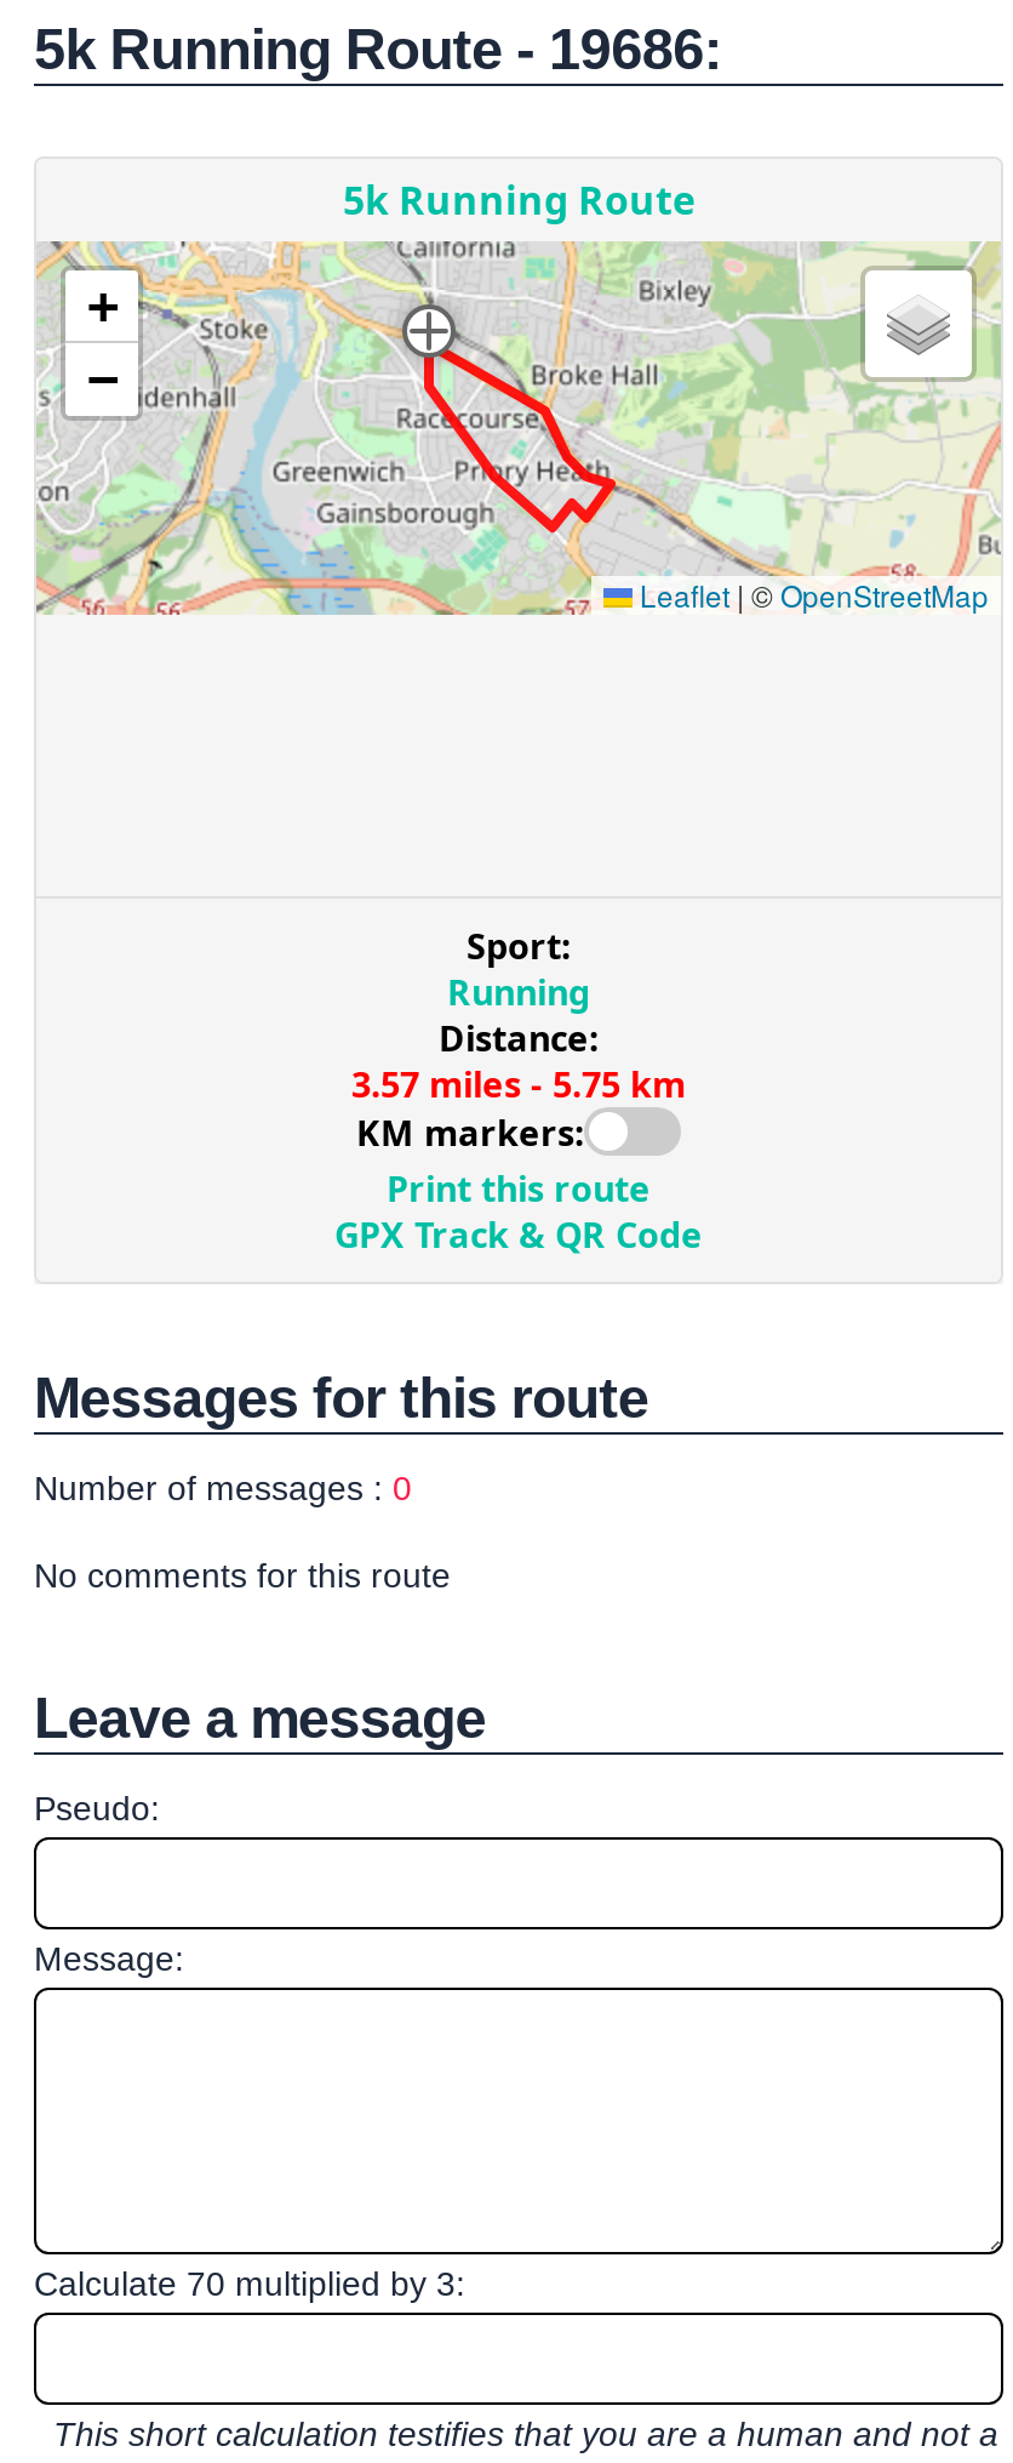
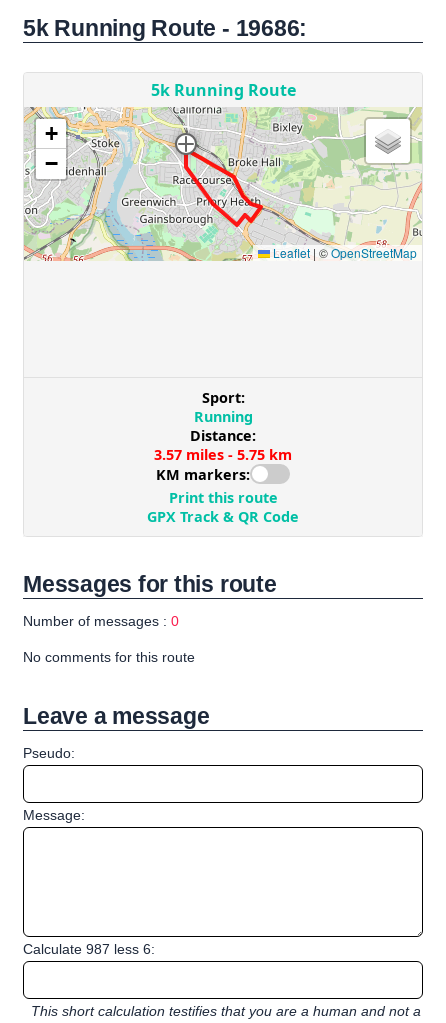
- Calculate 70 multiplied by 3:
+ Calculate 987 less 6:
